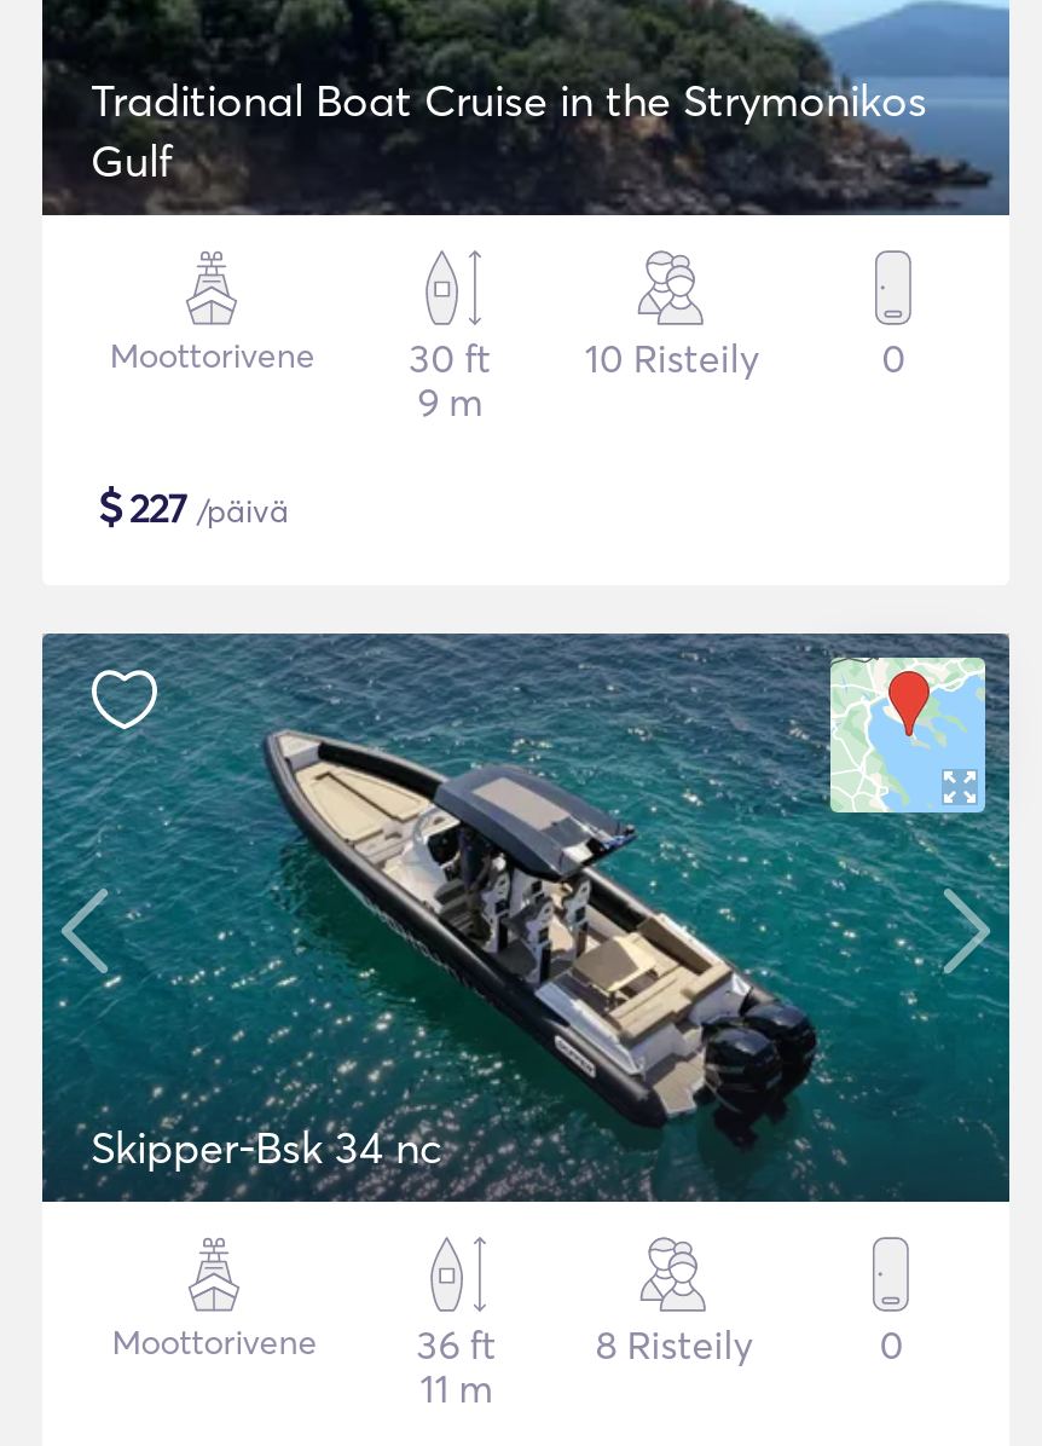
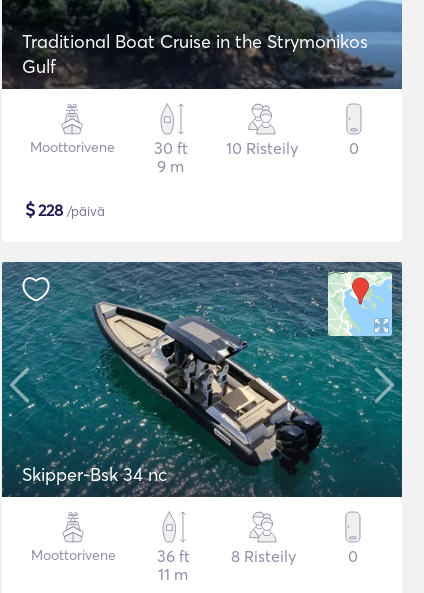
- $227 /päivä
+ $228 /päivä
